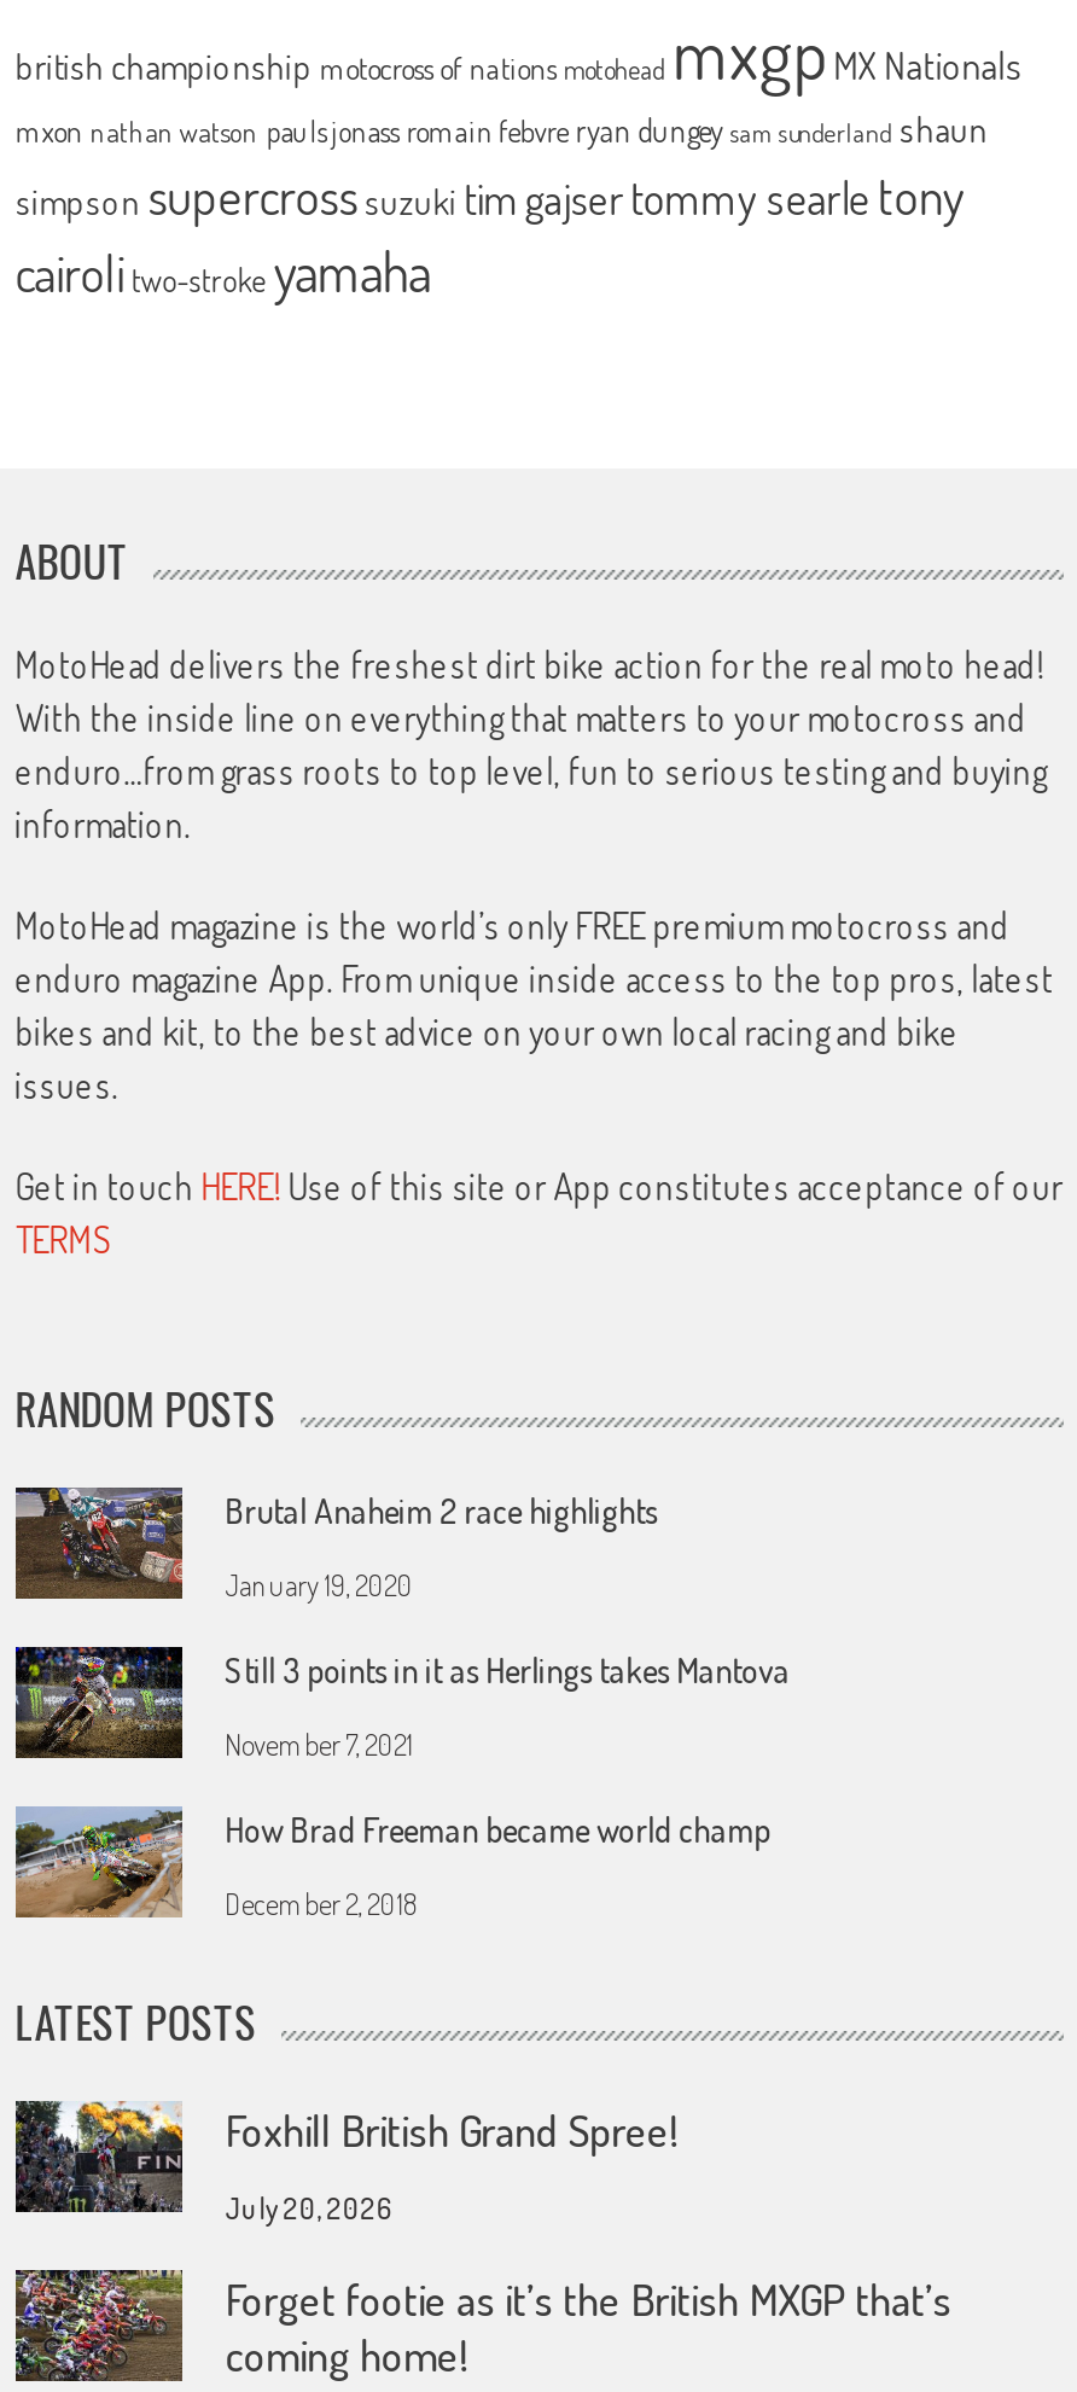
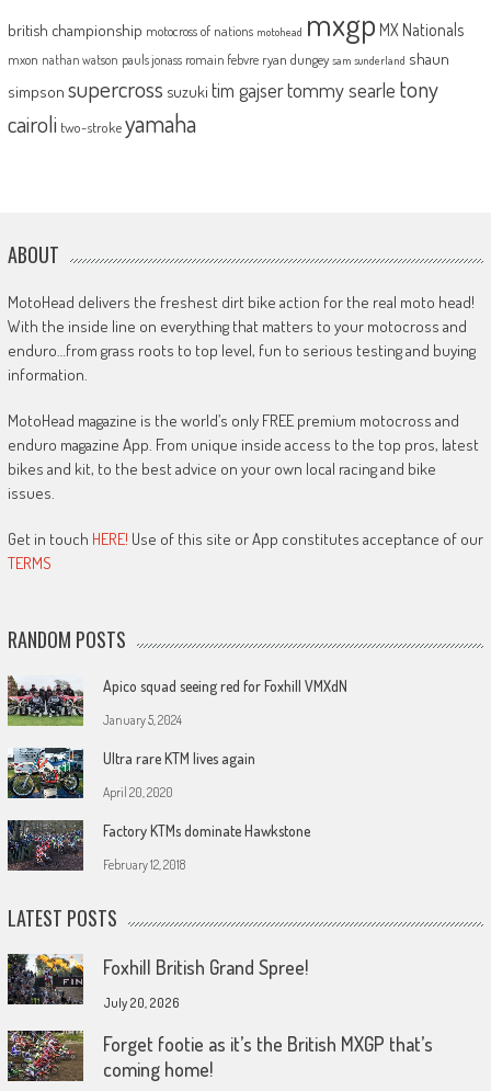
- [image]
- Brutal Anaheim 2 race highlights
+ [image]
+ Apico squad seeing red for Foxhill VMXdN

- January 19, 2020
+ January 5, 2024

- [image]
- Still 3 points in it as Herlings takes Mantova
+ [image]
+ Ultra rare KTM lives again

- November 7, 2021
+ April 20, 2020

- [image]
- How Brad Freeman became world champ
+ [image]
+ Factory KTMs dominate Hawkstone

- December 2, 2018
+ February 12, 2018
